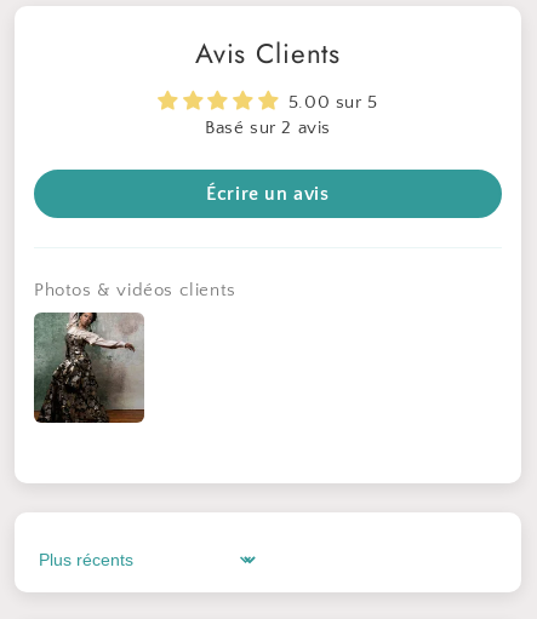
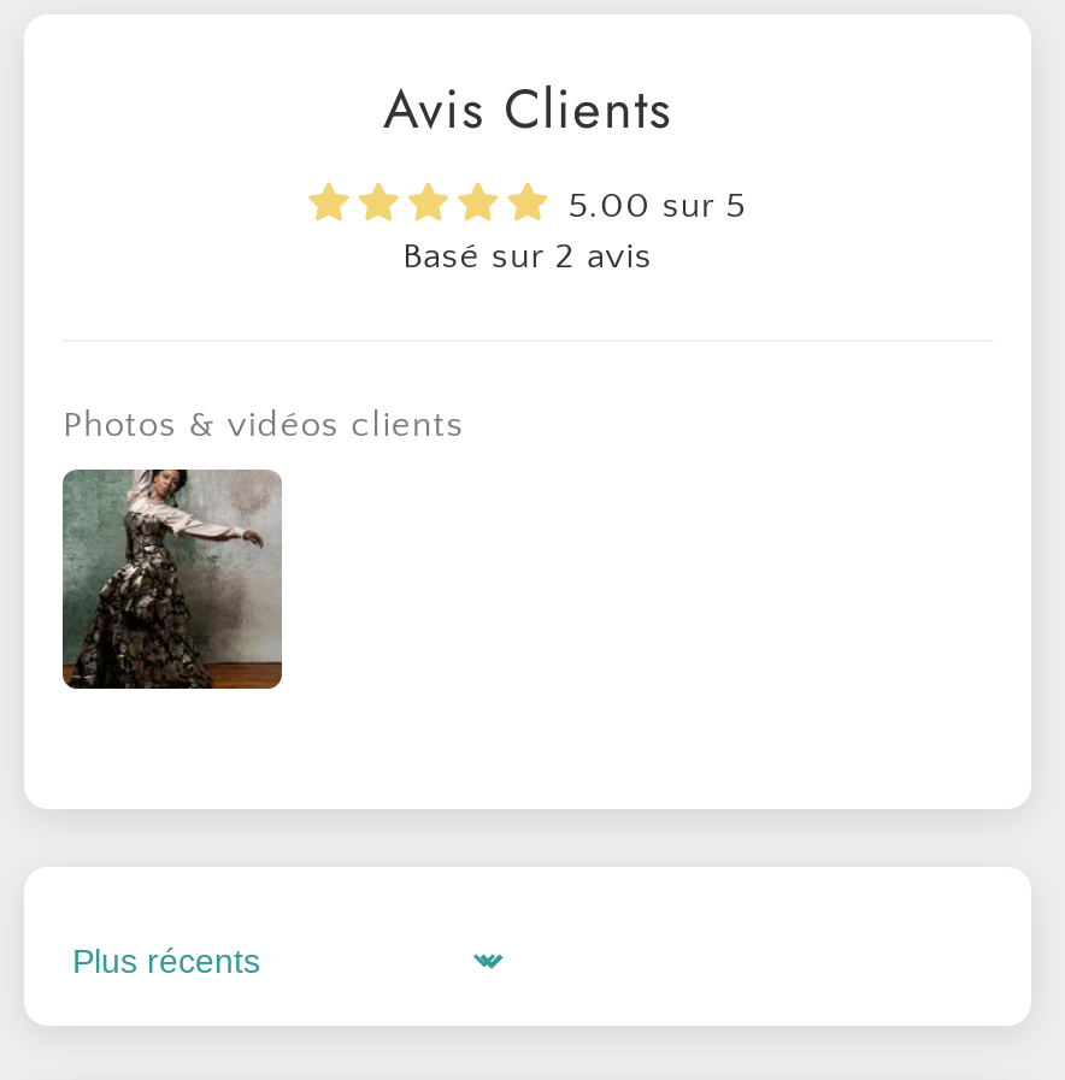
- Écrire un avis
